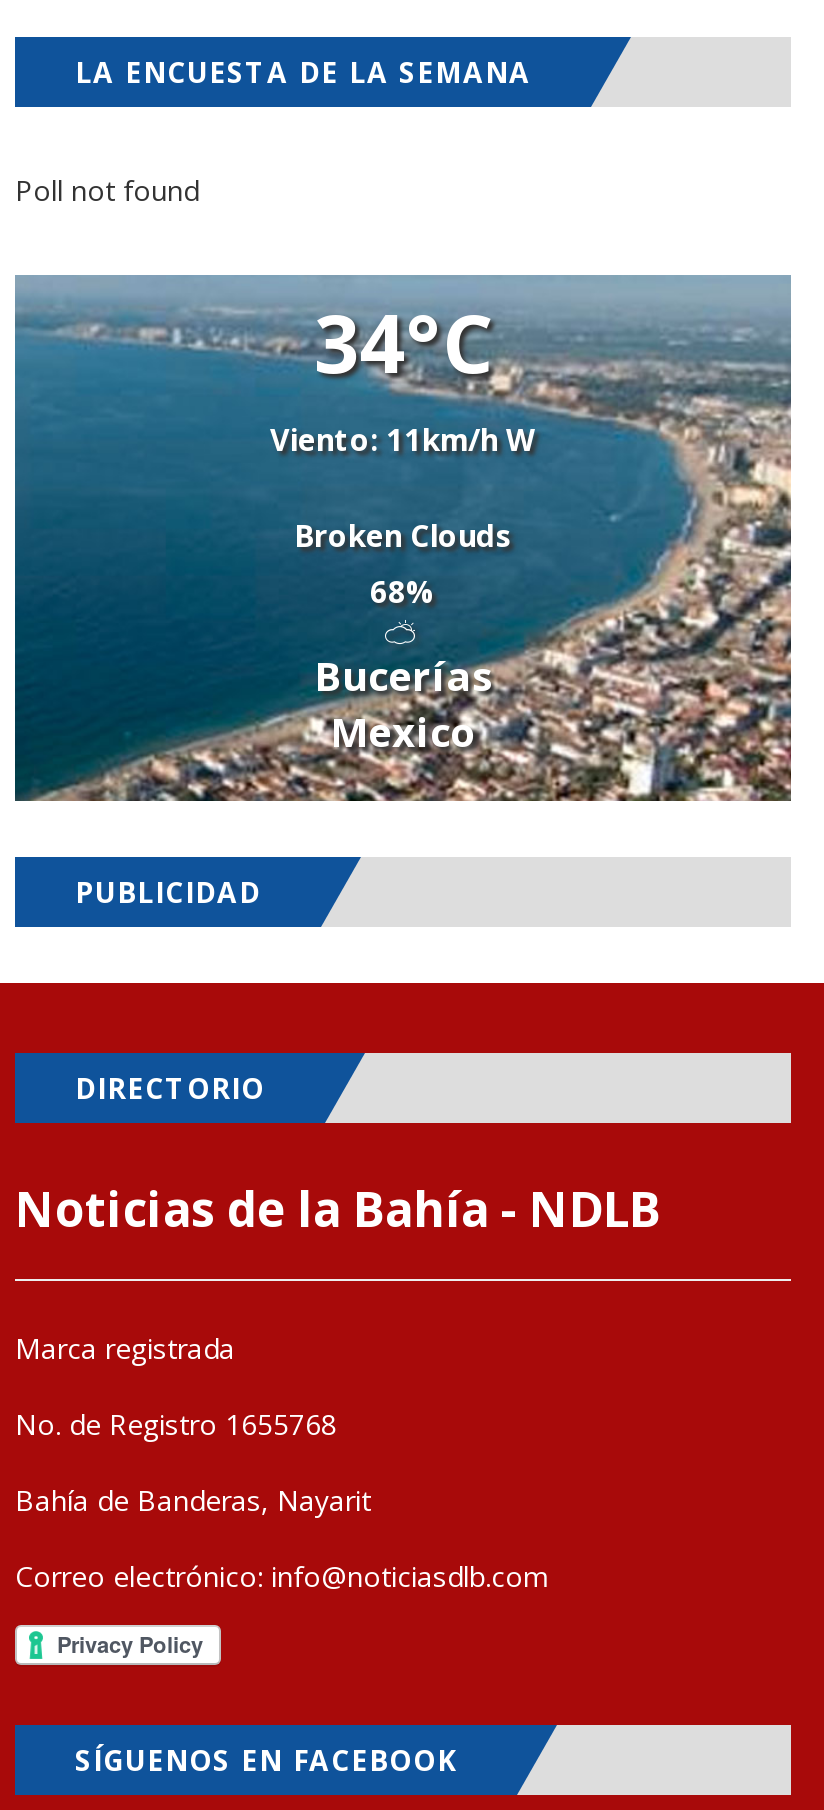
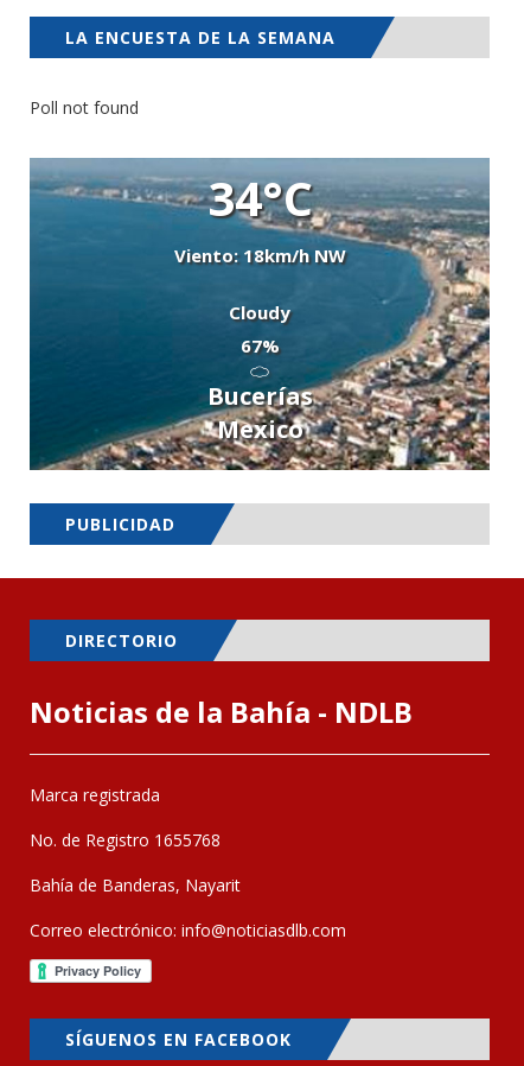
- Viento: 11km/h W
+ Viento: 18km/h NW

- Broken Clouds
- 68%
+ Cloudy
+ 67%
